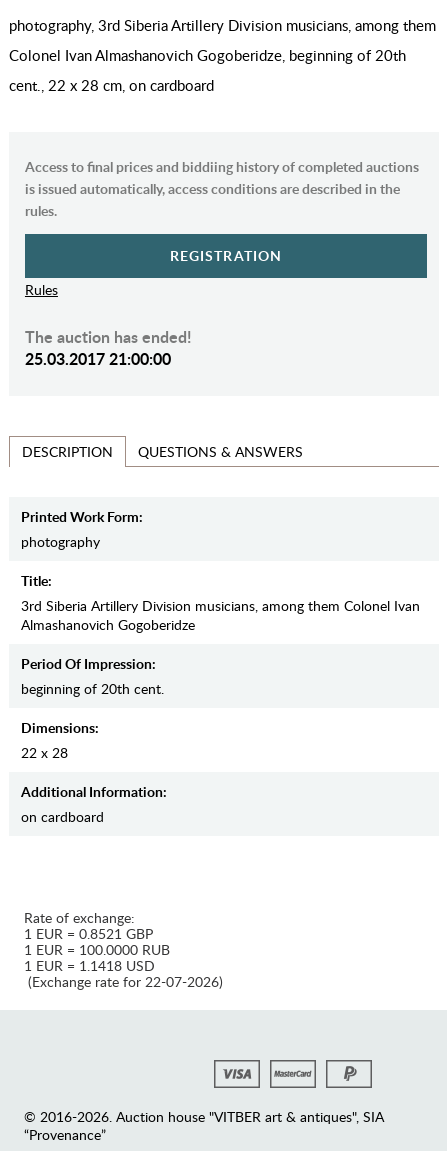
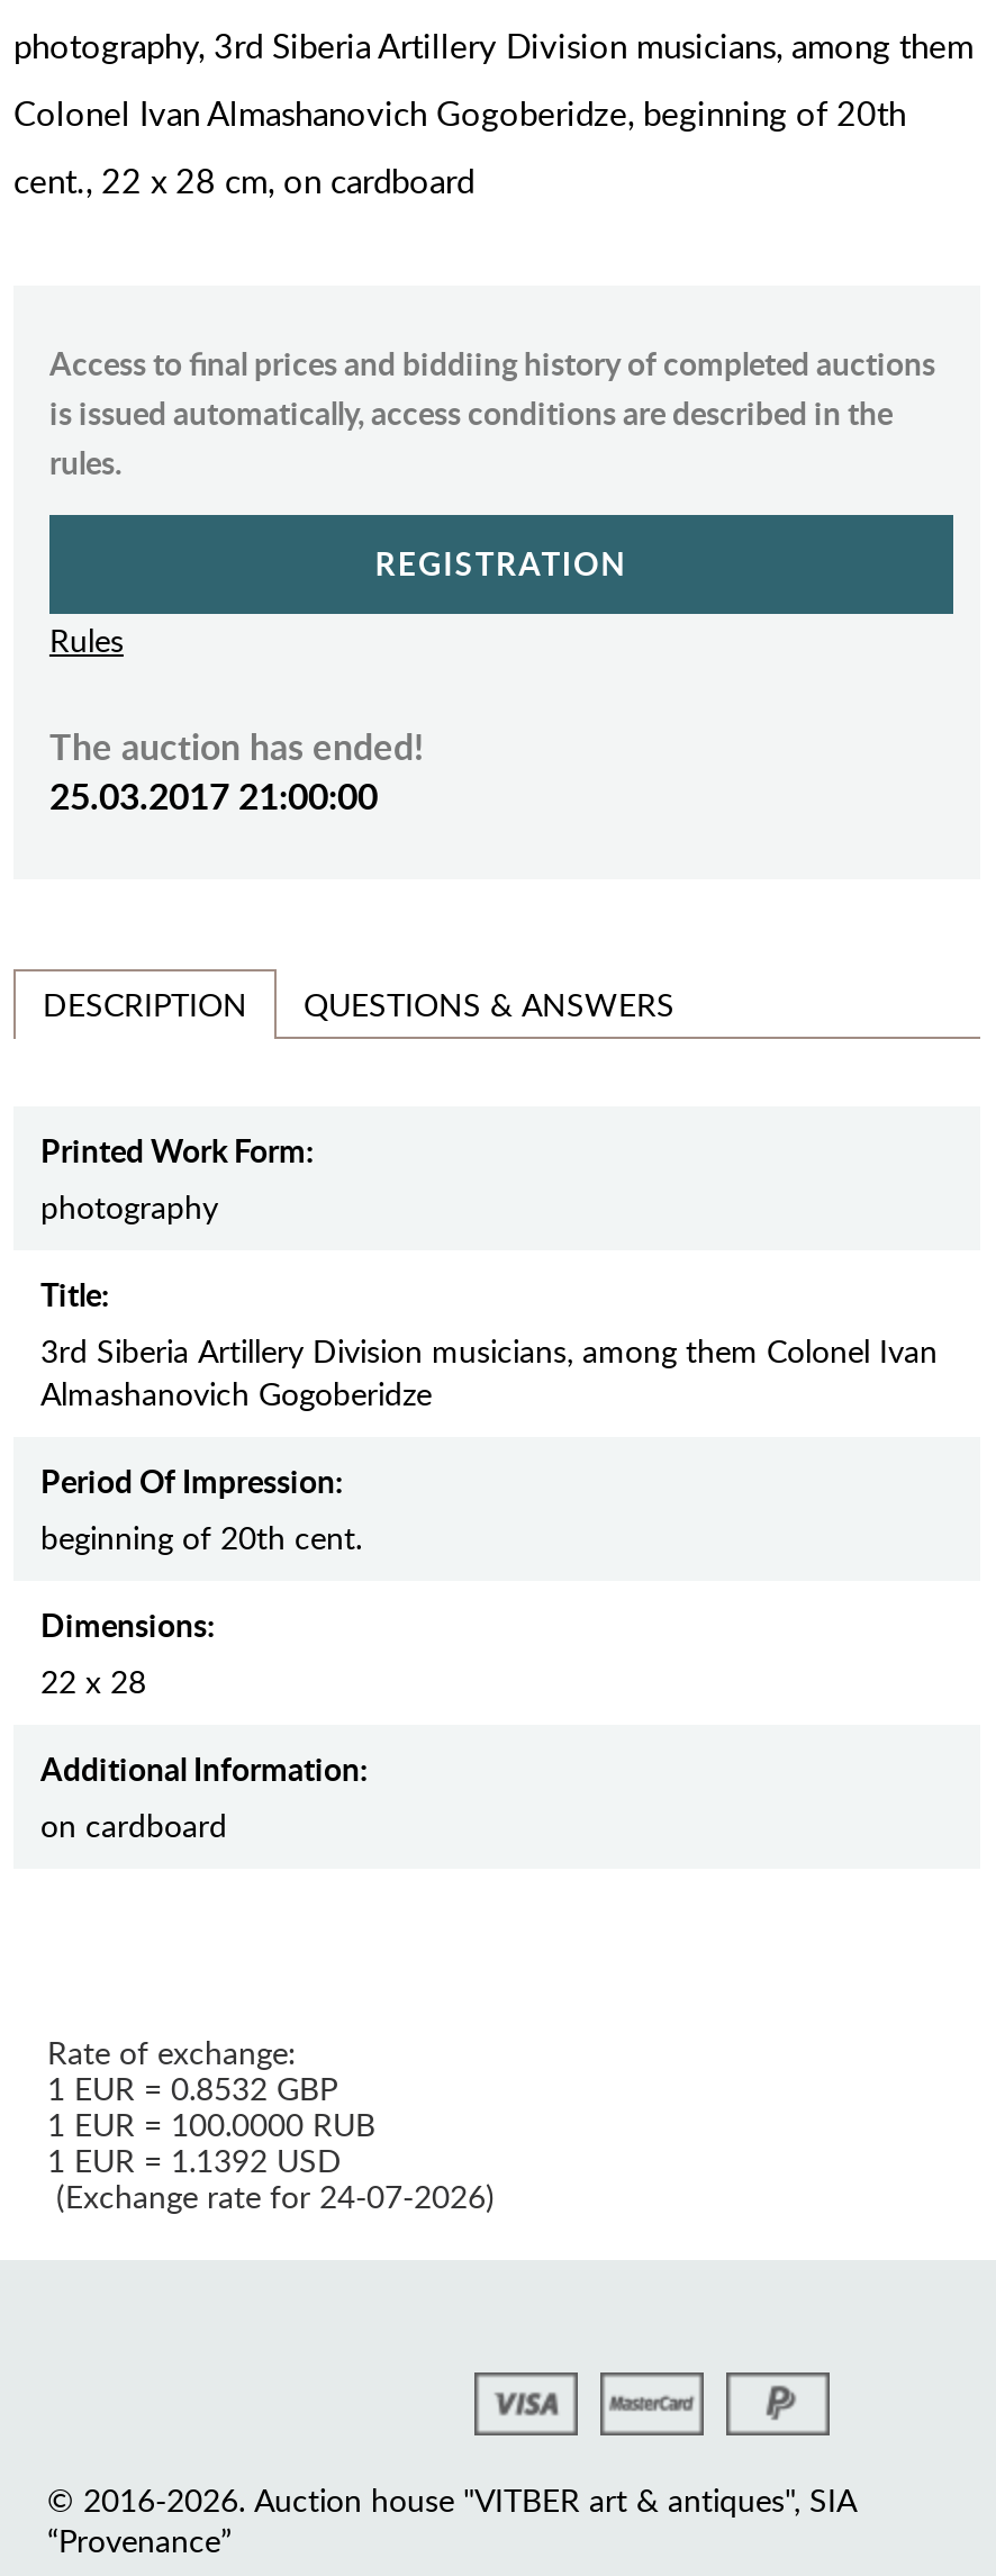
- 1 EUR = 0.8521 GBP
+ 1 EUR = 0.8532 GBP

- 1 EUR = 1.1418 USD
+ 1 EUR = 1.1392 USD

- (Exchange rate for 22-07-2026)
+ (Exchange rate for 24-07-2026)
